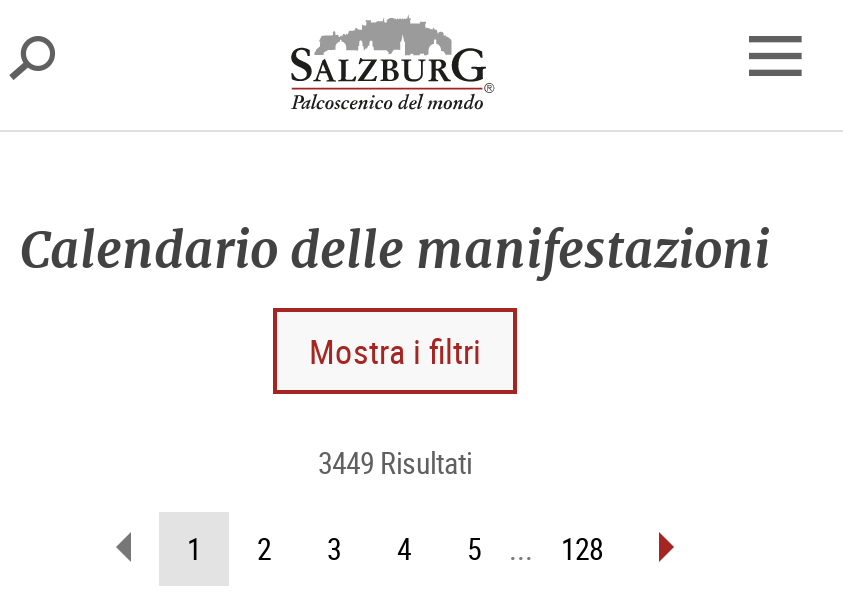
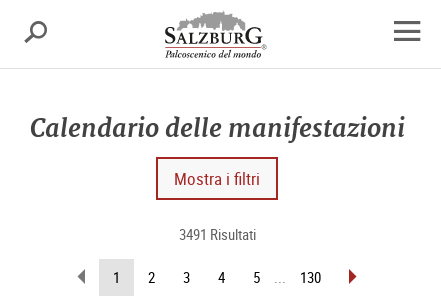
- 3449 Risultati
+ 3491 Risultati

- 128
+ 130
